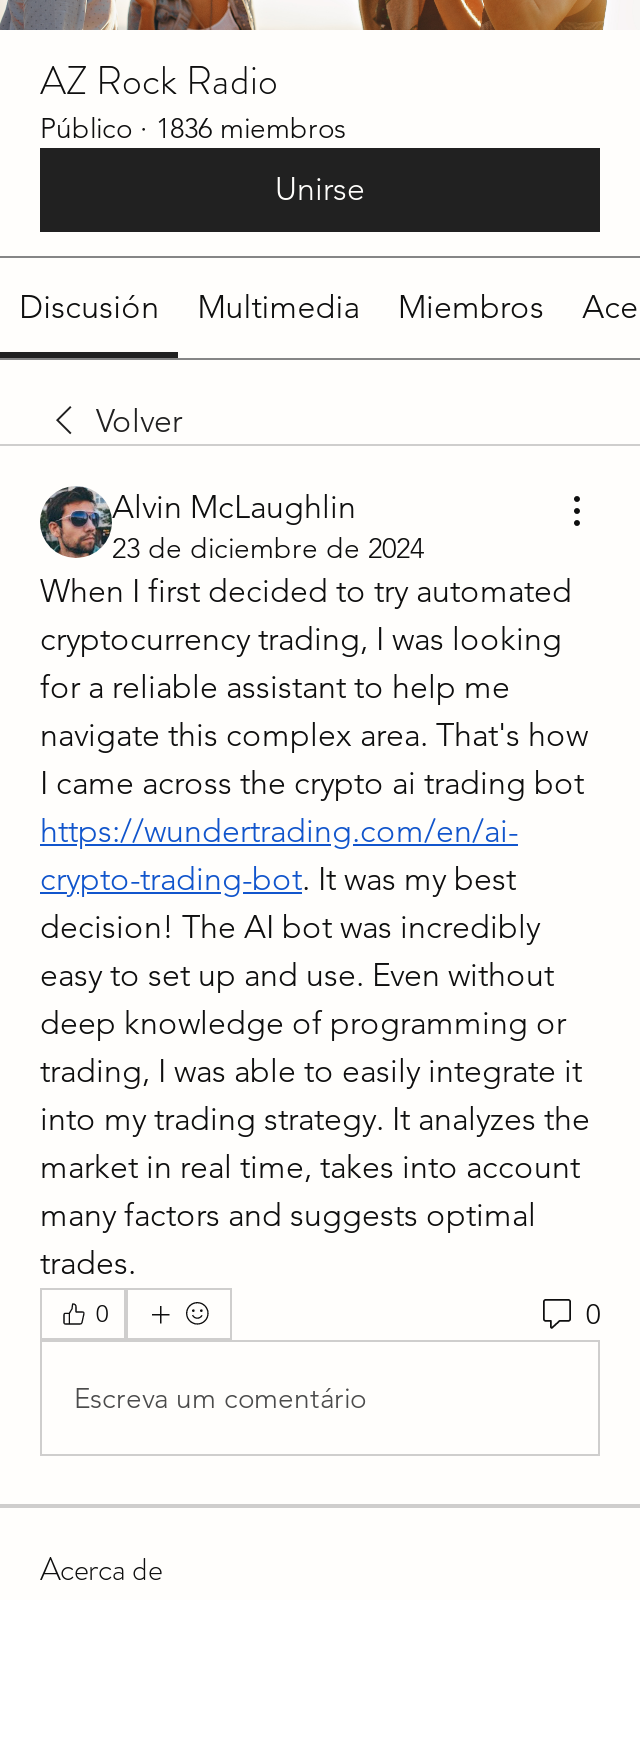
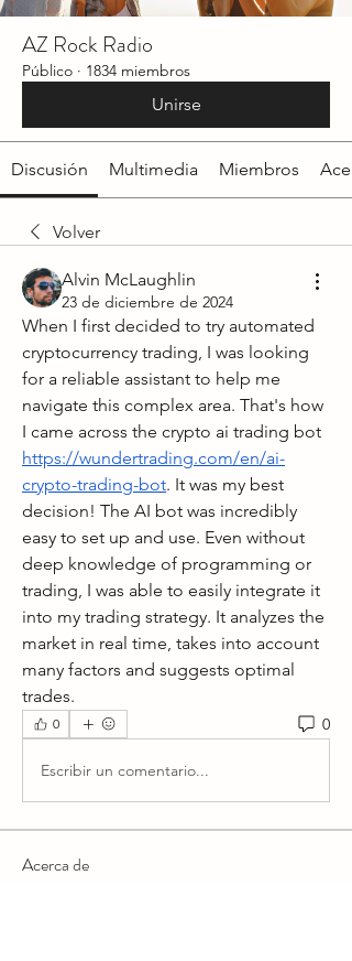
- Público · 1836 miembros
+ Público · 1834 miembros

- Escreva um comentário
+ Escribir un comentario...
